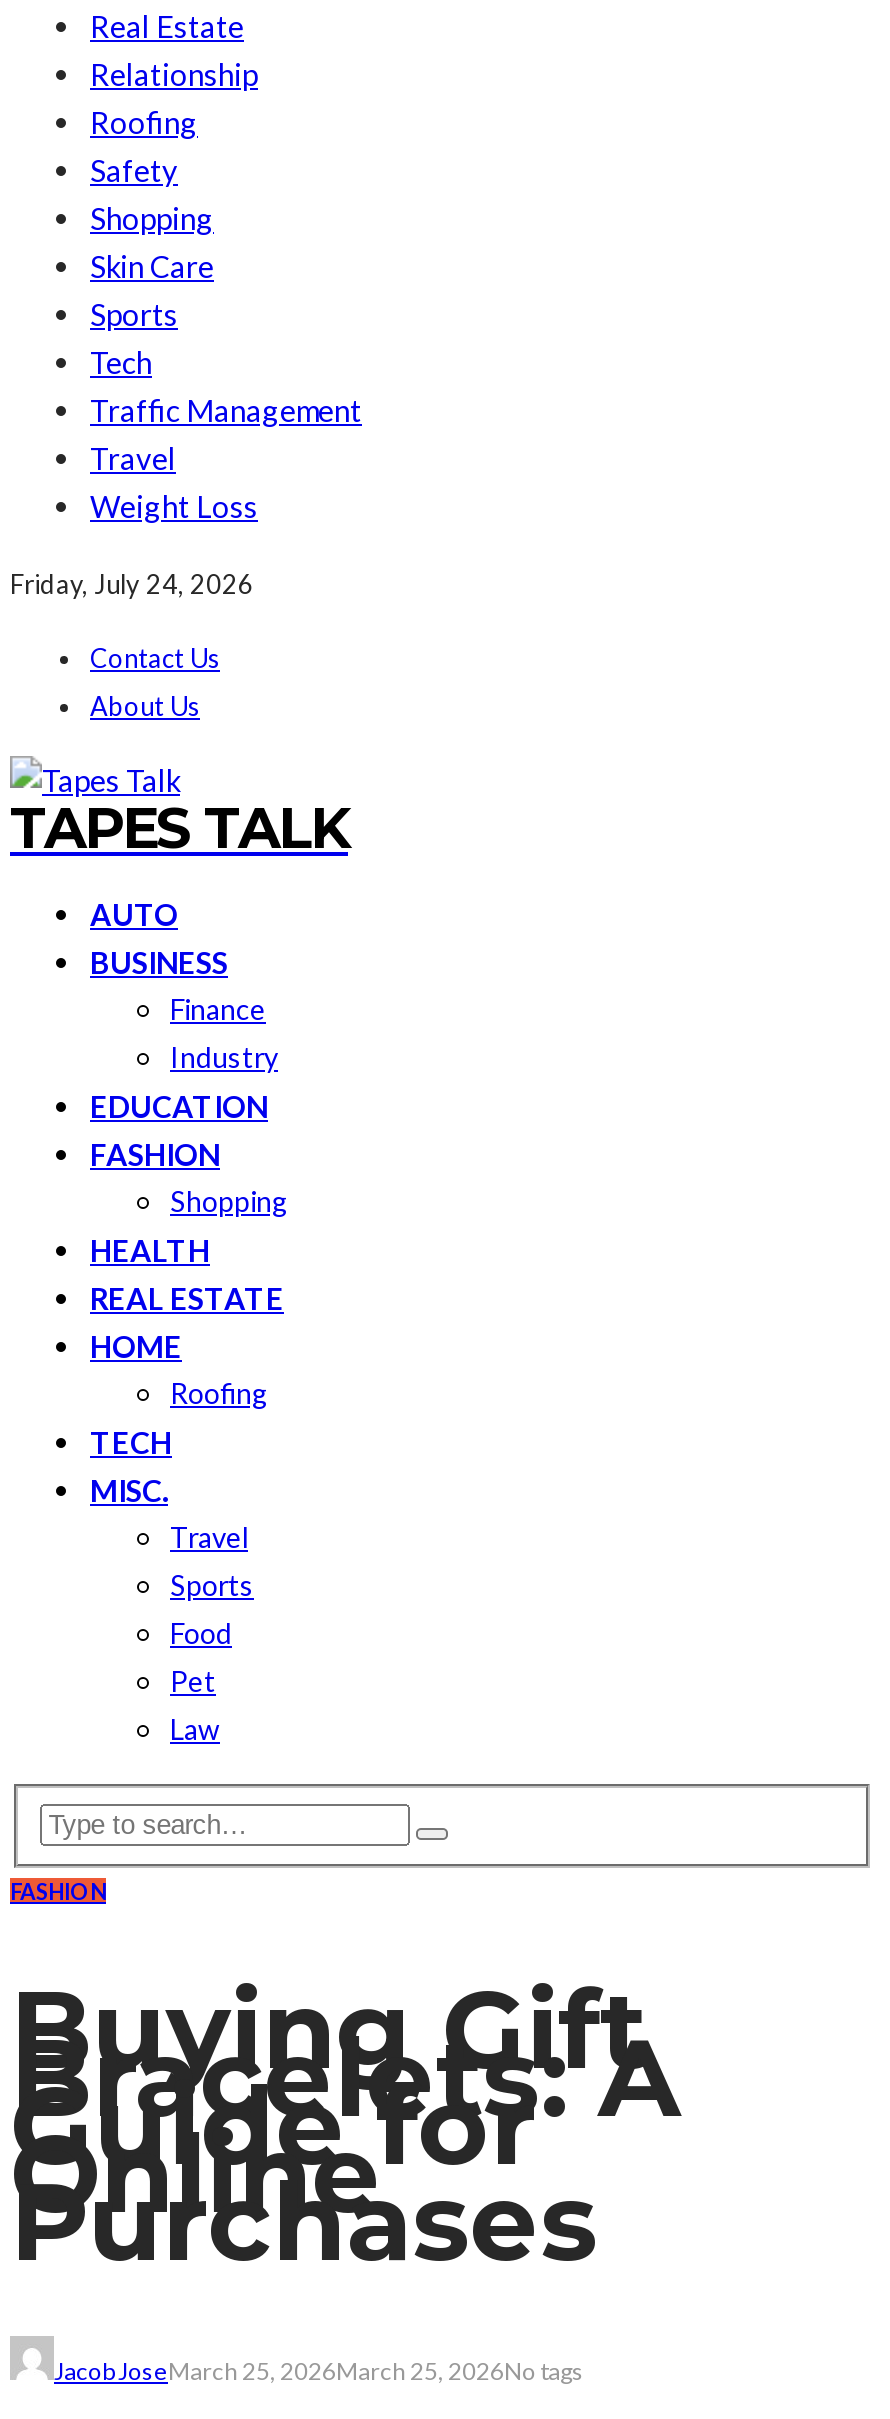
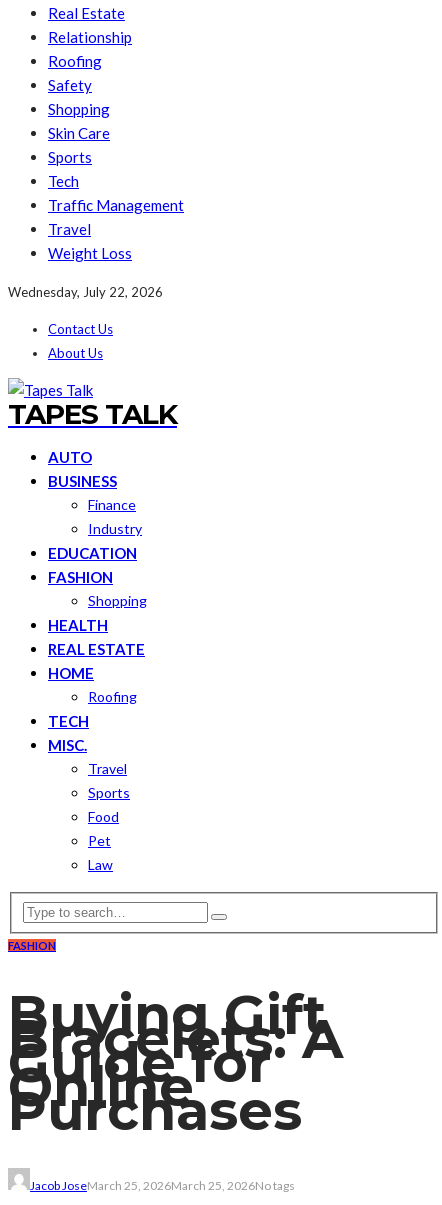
- Friday, July 24, 2026
+ Wednesday, July 22, 2026
